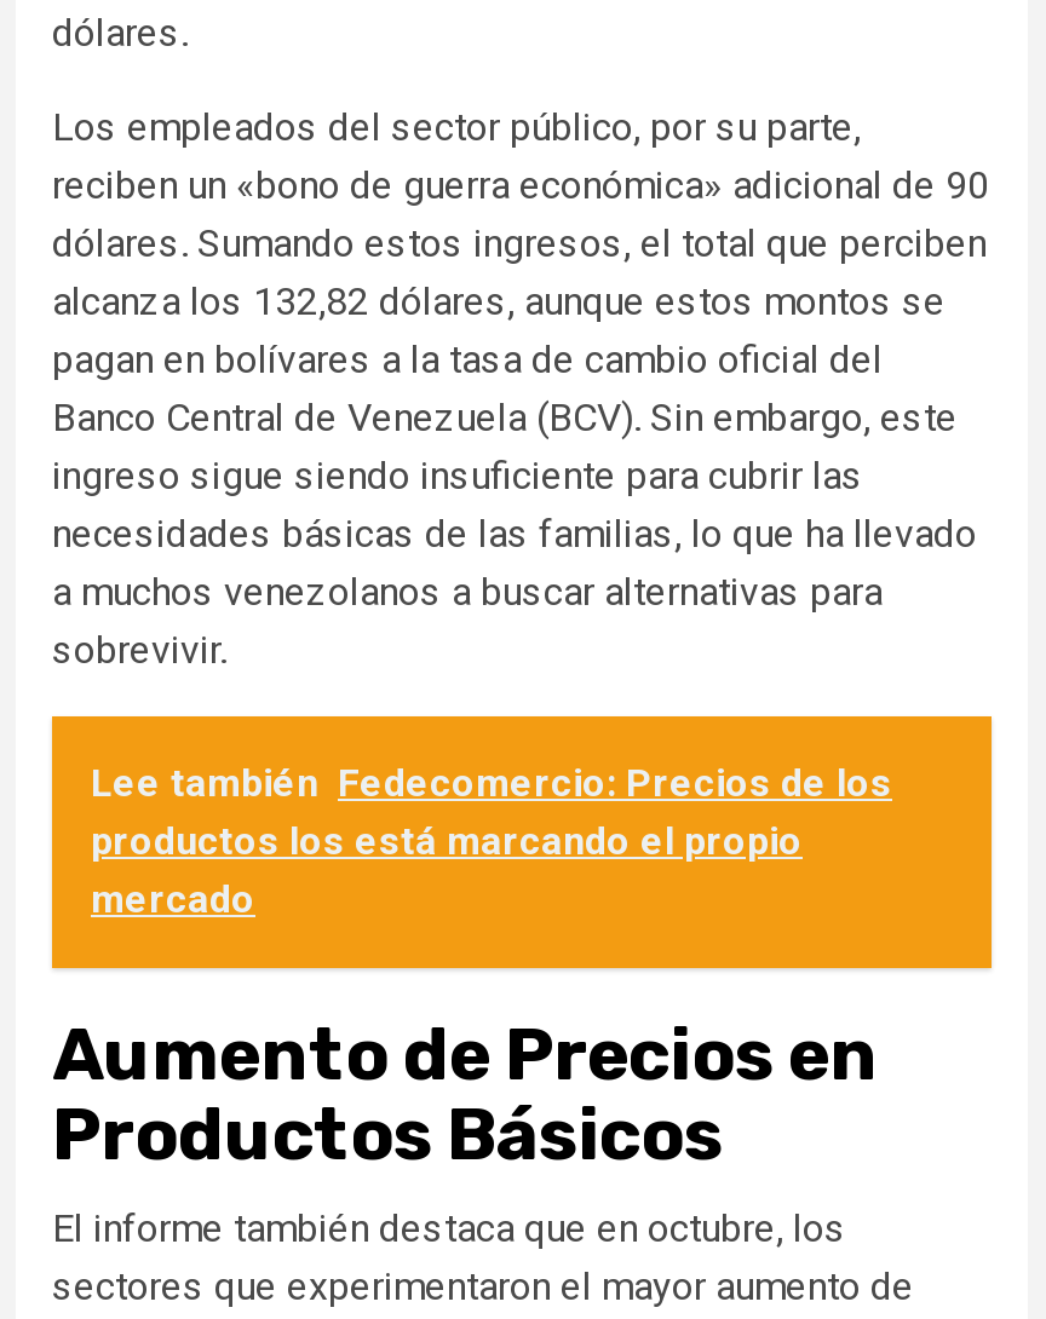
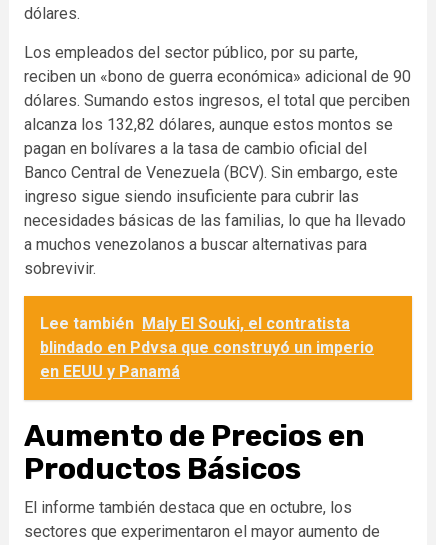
- Lee también Fedecomercio: Precios de los
- productos los está marcando el propio
- mercado
+ Lee también Maly El Souki, el contratista
+ blindado en Pdvsa que construyó un imperio
+ en EEUU y Panamá
